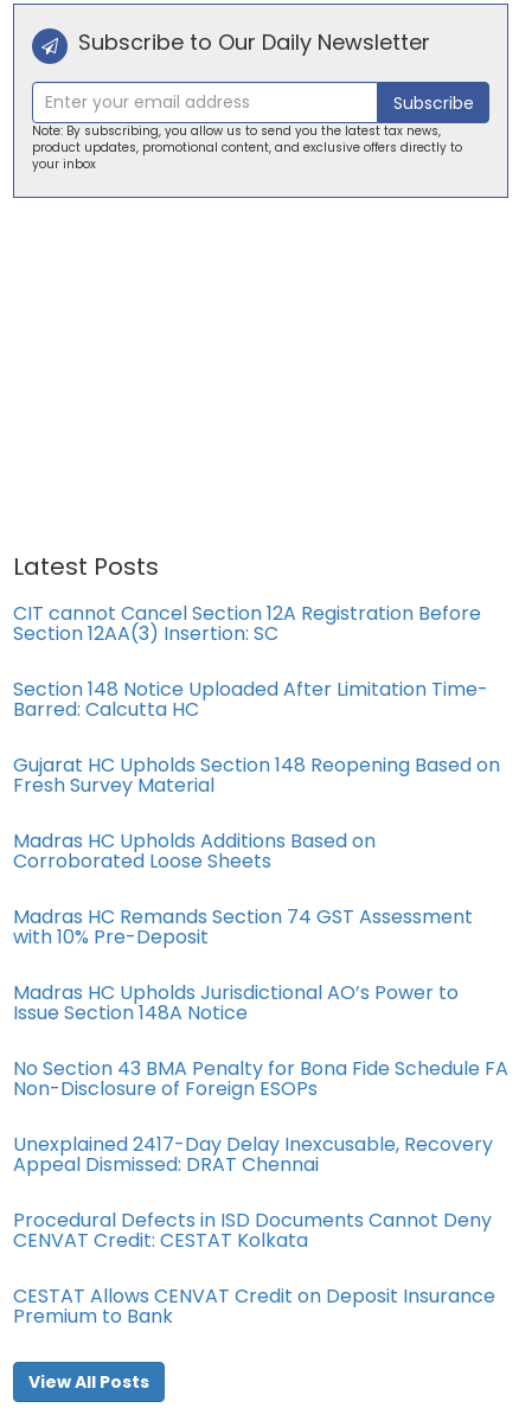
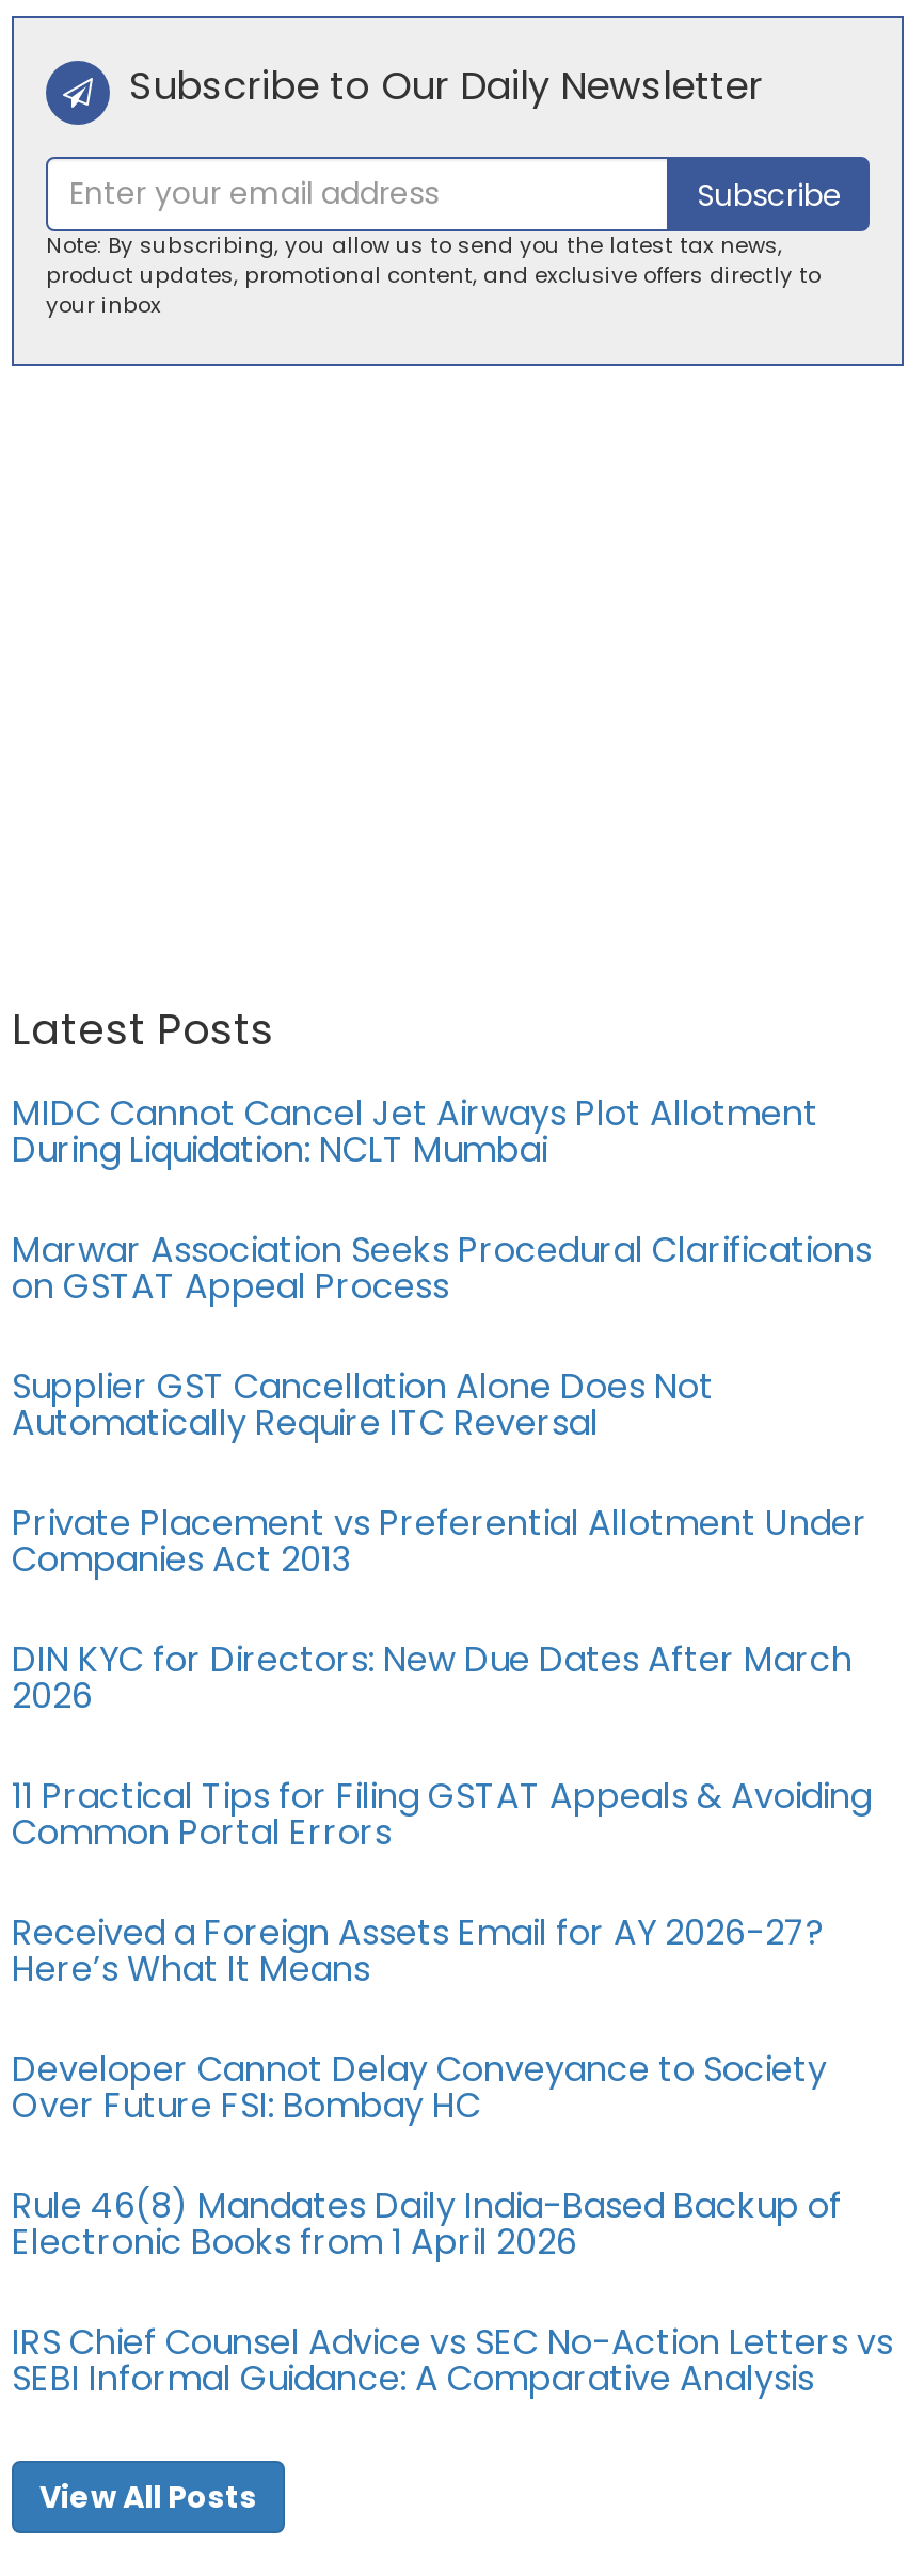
- CIT cannot Cancel Section 12A Registration Before
- Section 12AA(3) Insertion: SC
+ MIDC Cannot Cancel Jet Airways Plot Allotment
+ During Liquidation: NCLT Mumbai

- Section 148 Notice Uploaded After Limitation Time-
- Barred: Calcutta HC
+ Marwar Association Seeks Procedural Clarifications
+ on GSTAT Appeal Process

- Gujarat HC Upholds Section 148 Reopening Based on
- Fresh Survey Material
+ Supplier GST Cancellation Alone Does Not
+ Automatically Require ITC Reversal

- Madras HC Upholds Additions Based on
- Corroborated Loose Sheets
+ Private Placement vs Preferential Allotment Under
+ Companies Act 2013

- Madras HC Remands Section 74 GST Assessment
- with 10% Pre-Deposit
+ DIN KYC for Directors: New Due Dates After March
+ 2026

- Madras HC Upholds Jurisdictional AO’s Power to
- Issue Section 148A Notice
+ 11 Practical Tips for Filing GSTAT Appeals & Avoiding
+ Common Portal Errors

- No Section 43 BMA Penalty for Bona Fide Schedule FA
- Non-Disclosure of Foreign ESOPs
+ Received a Foreign Assets Email for AY 2026-27?
+ Here’s What It Means

- Unexplained 2417-Day Delay Inexcusable, Recovery
- Appeal Dismissed: DRAT Chennai
+ Developer Cannot Delay Conveyance to Society
+ Over Future FSI: Bombay HC

- Procedural Defects in ISD Documents Cannot Deny
- CENVAT Credit: CESTAT Kolkata
+ Rule 46(8) Mandates Daily India-Based Backup of
+ Electronic Books from 1 April 2026

- CESTAT Allows CENVAT Credit on Deposit Insurance
- Premium to Bank
+ IRS Chief Counsel Advice vs SEC No-Action Letters vs
+ SEBI Informal Guidance: A Comparative Analysis
